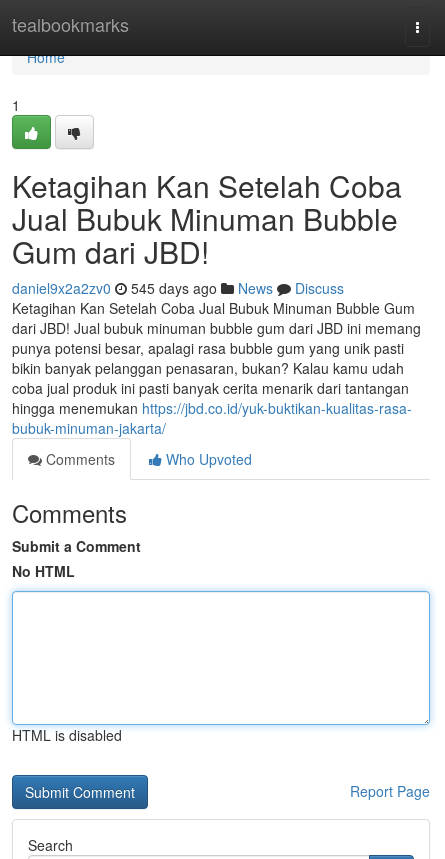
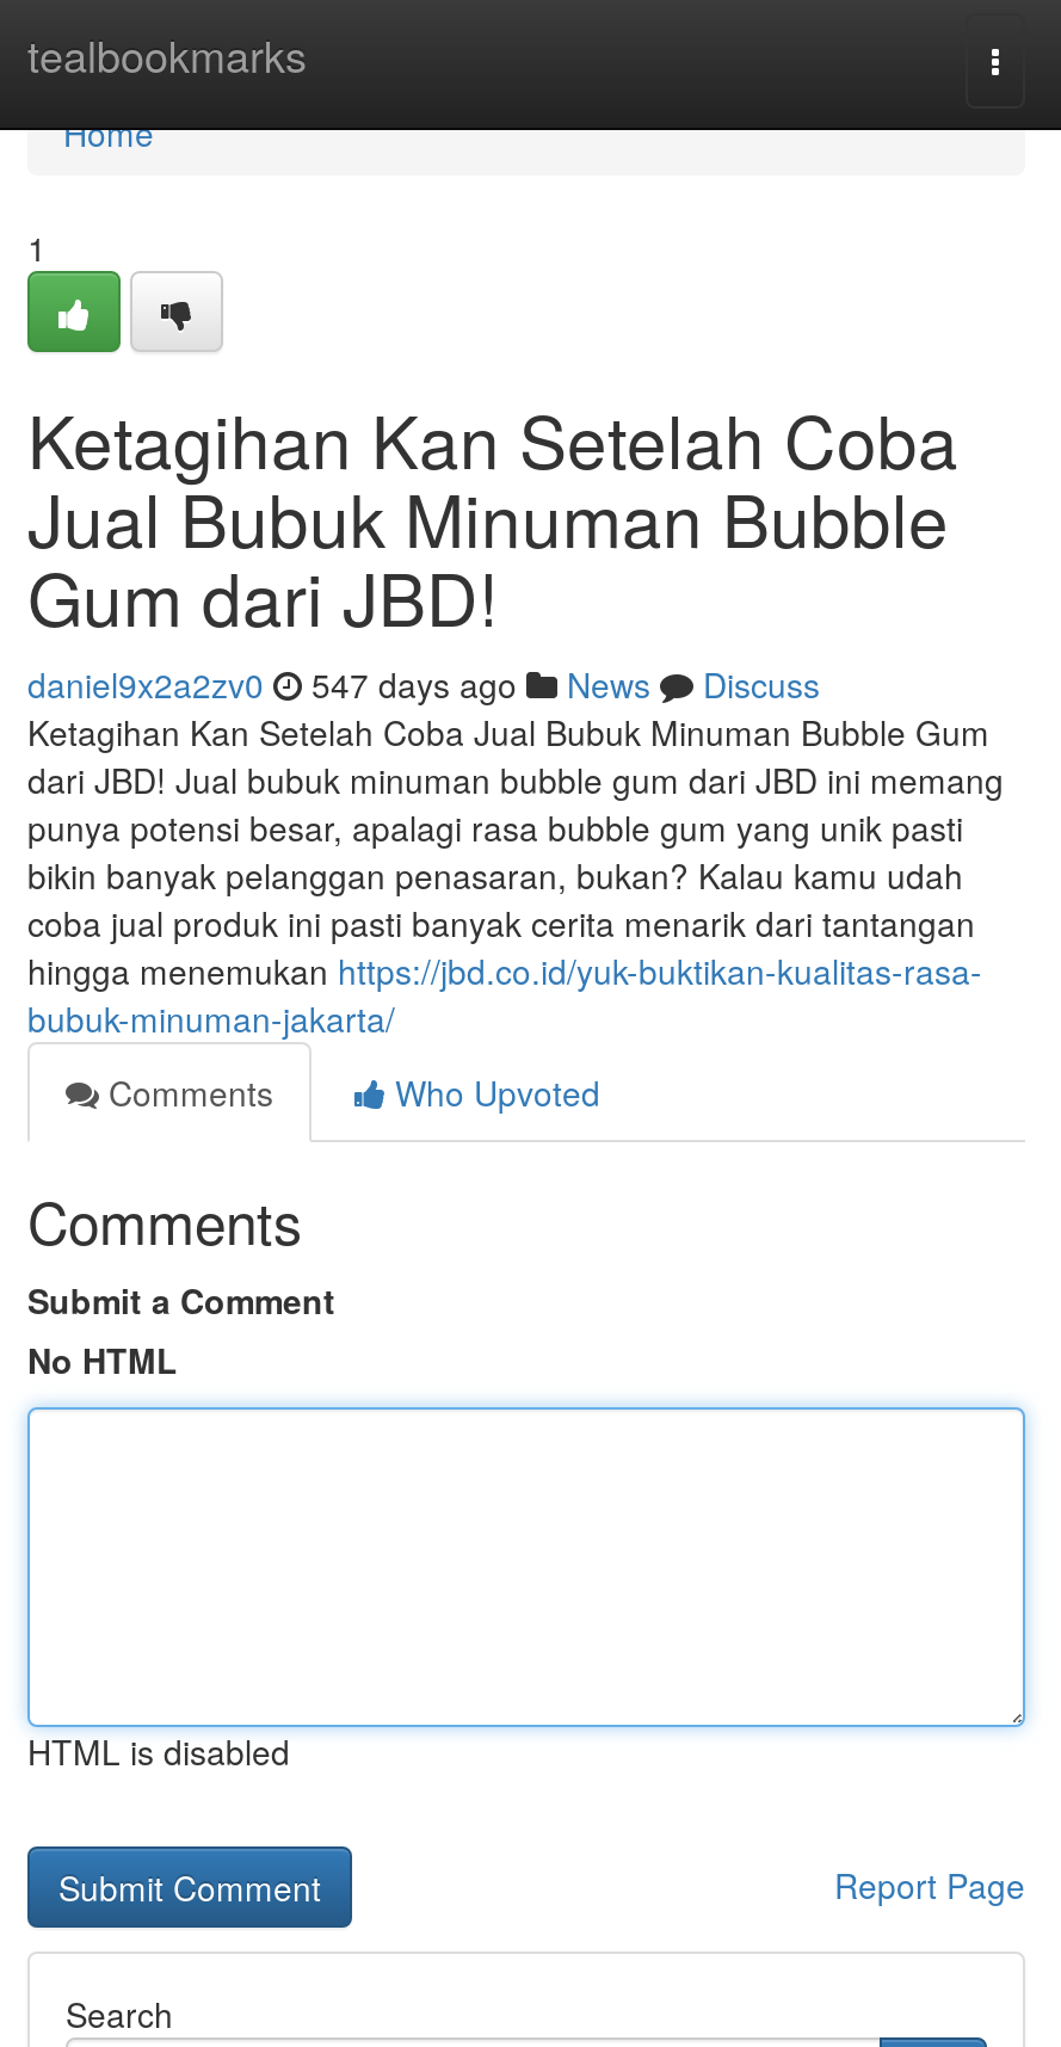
- daniel9x2a2zv0 545 days ago News Discuss
+ daniel9x2a2zv0 547 days ago News Discuss
